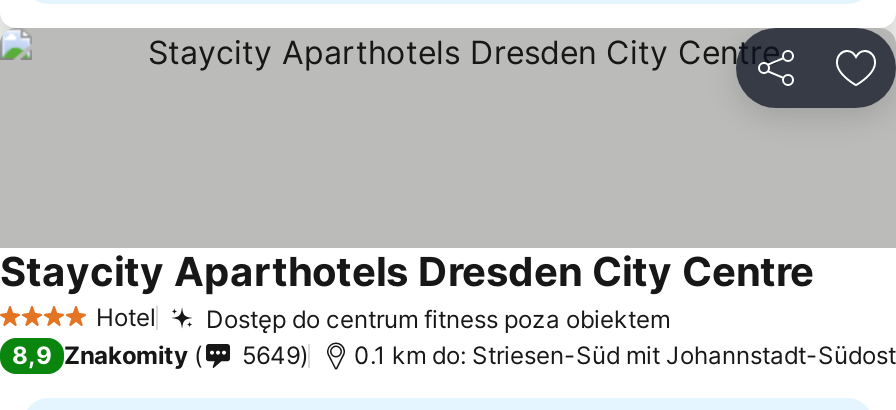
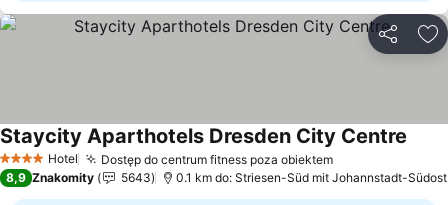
- 5649
+ 5643
